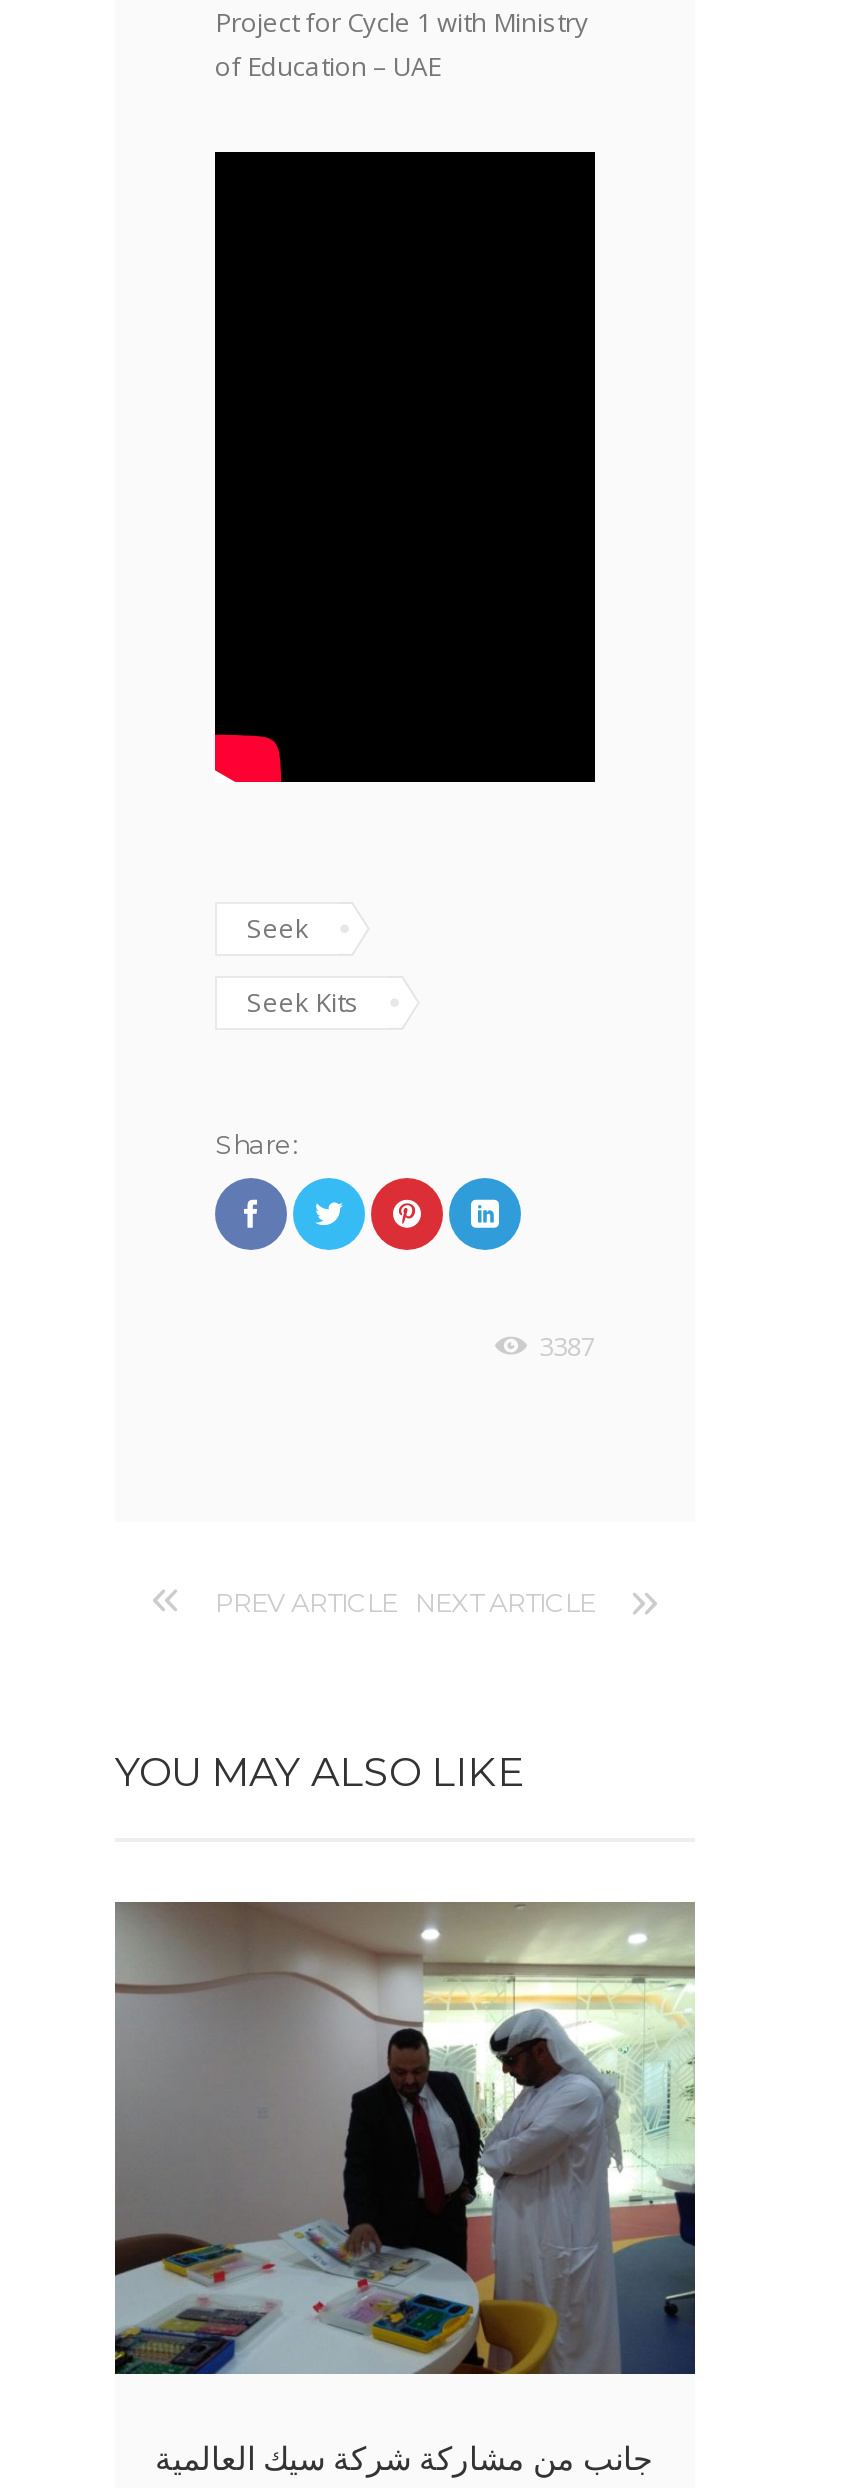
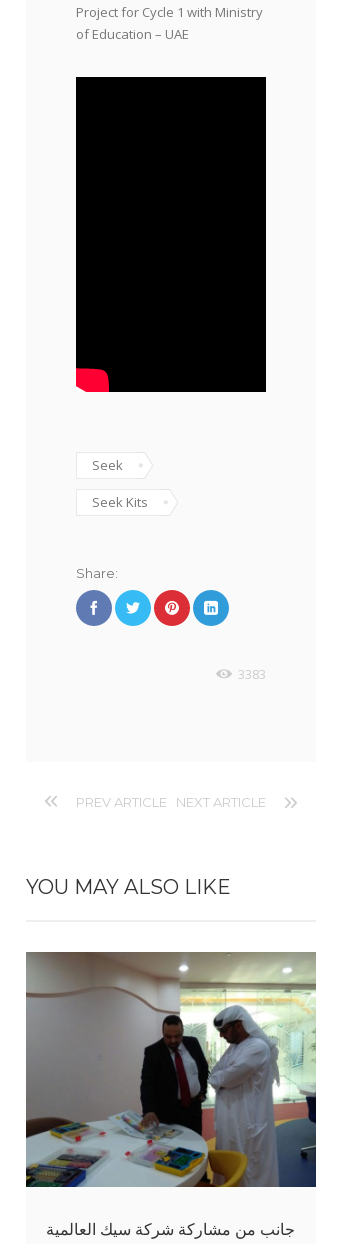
- 3387
+ 3383
